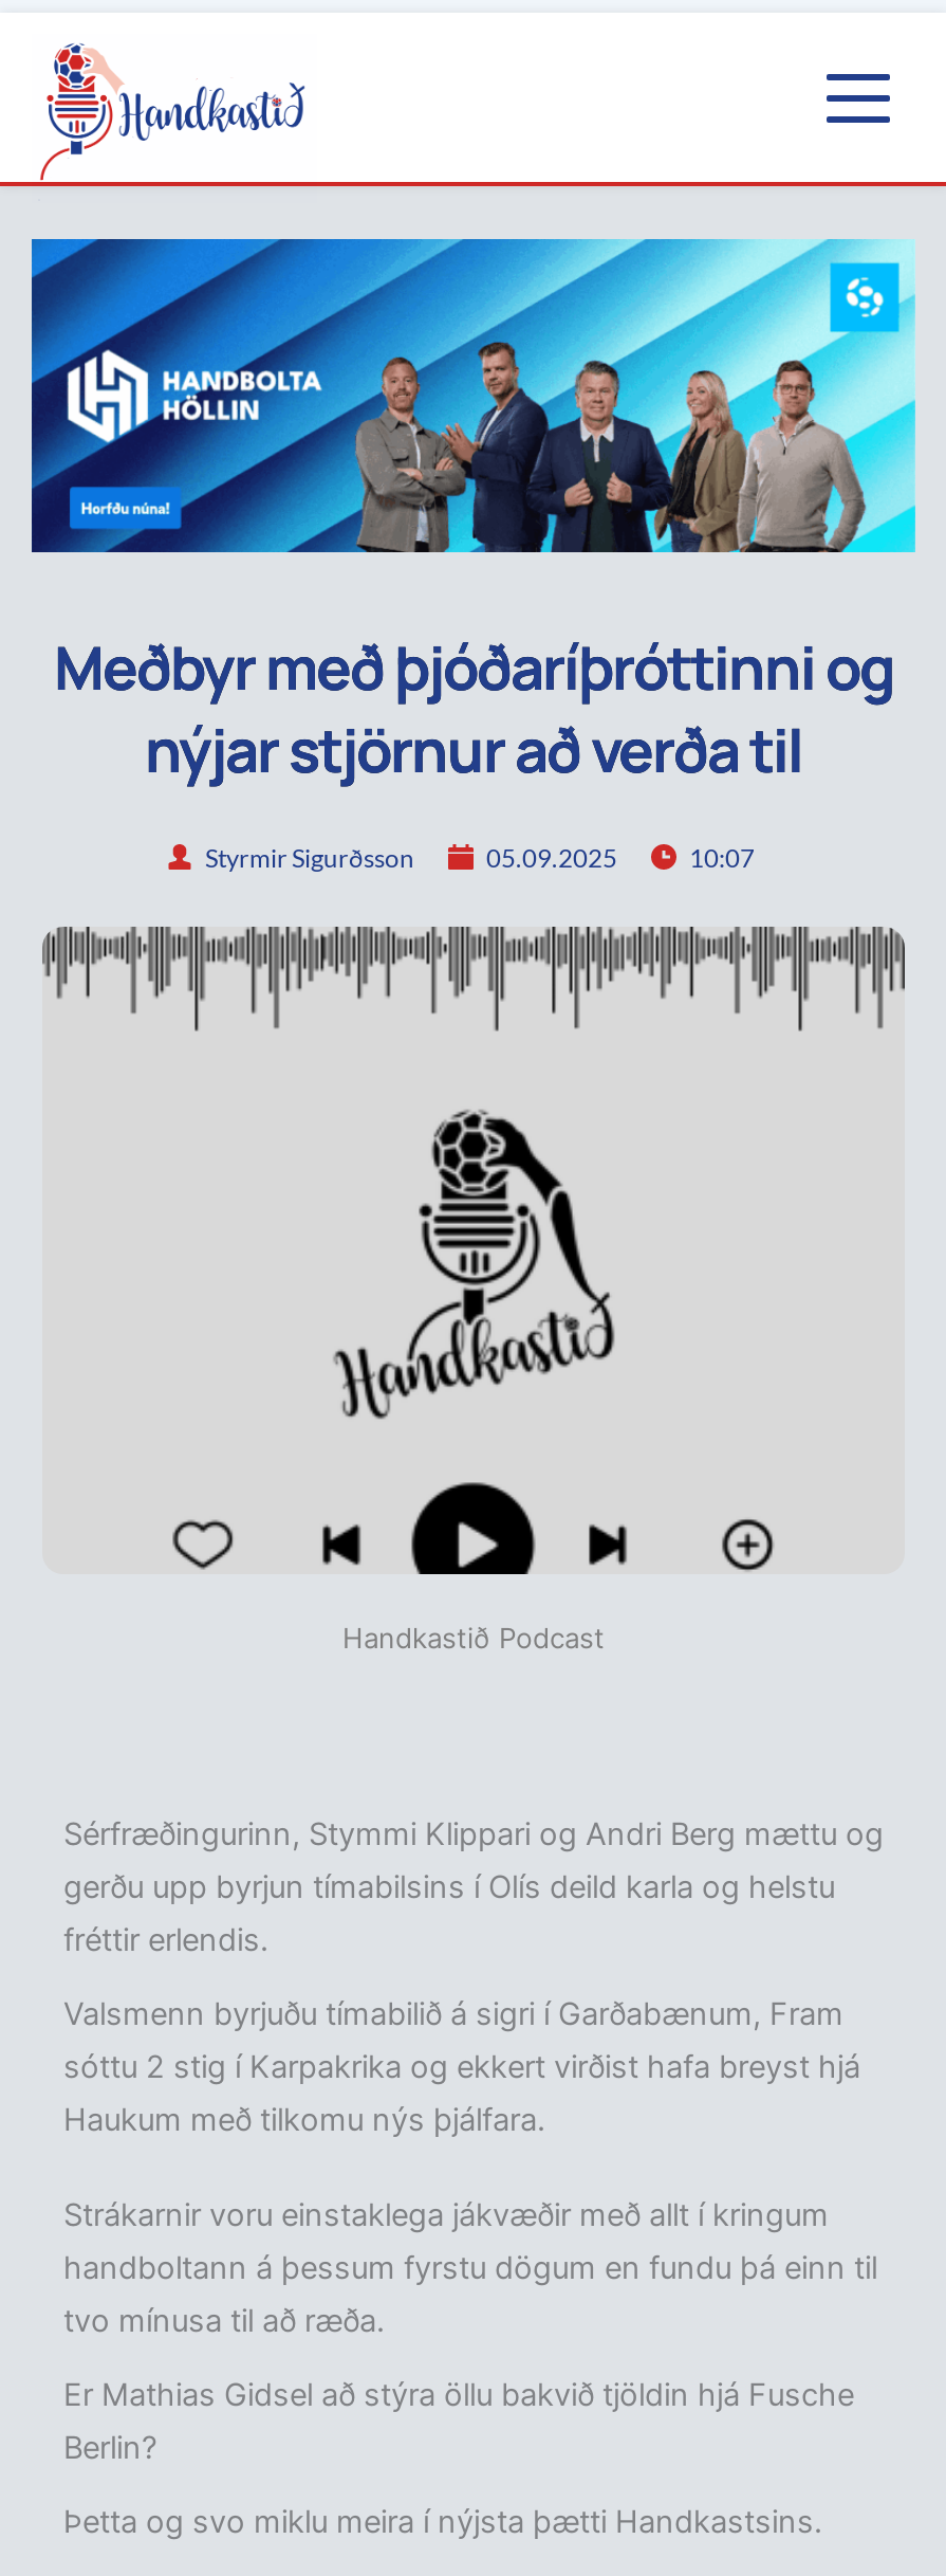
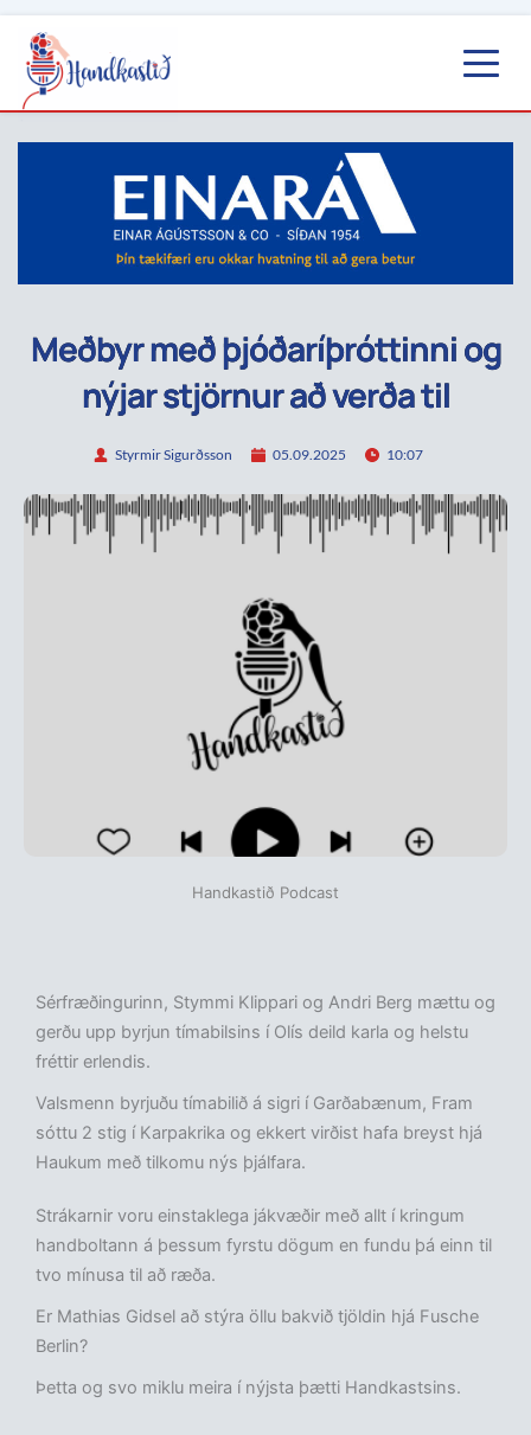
- [image]
+ [image]
